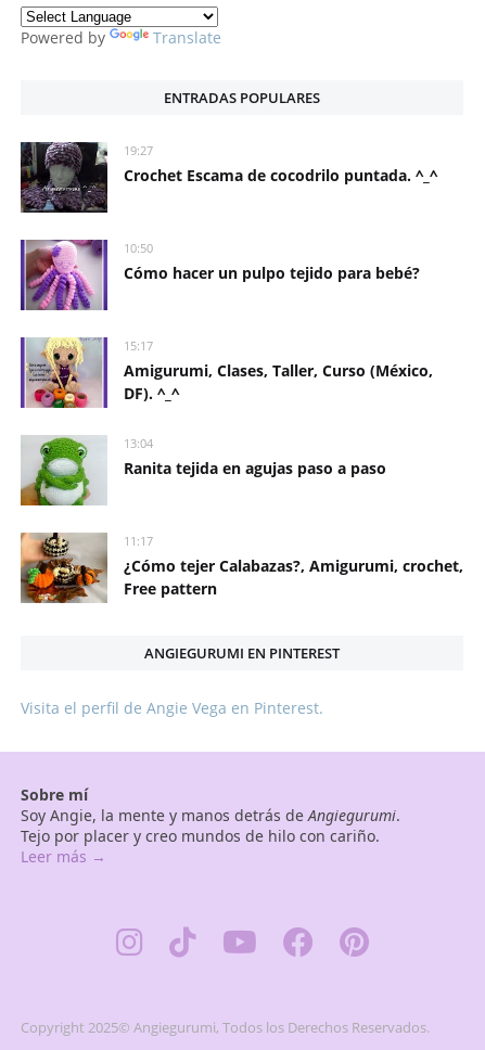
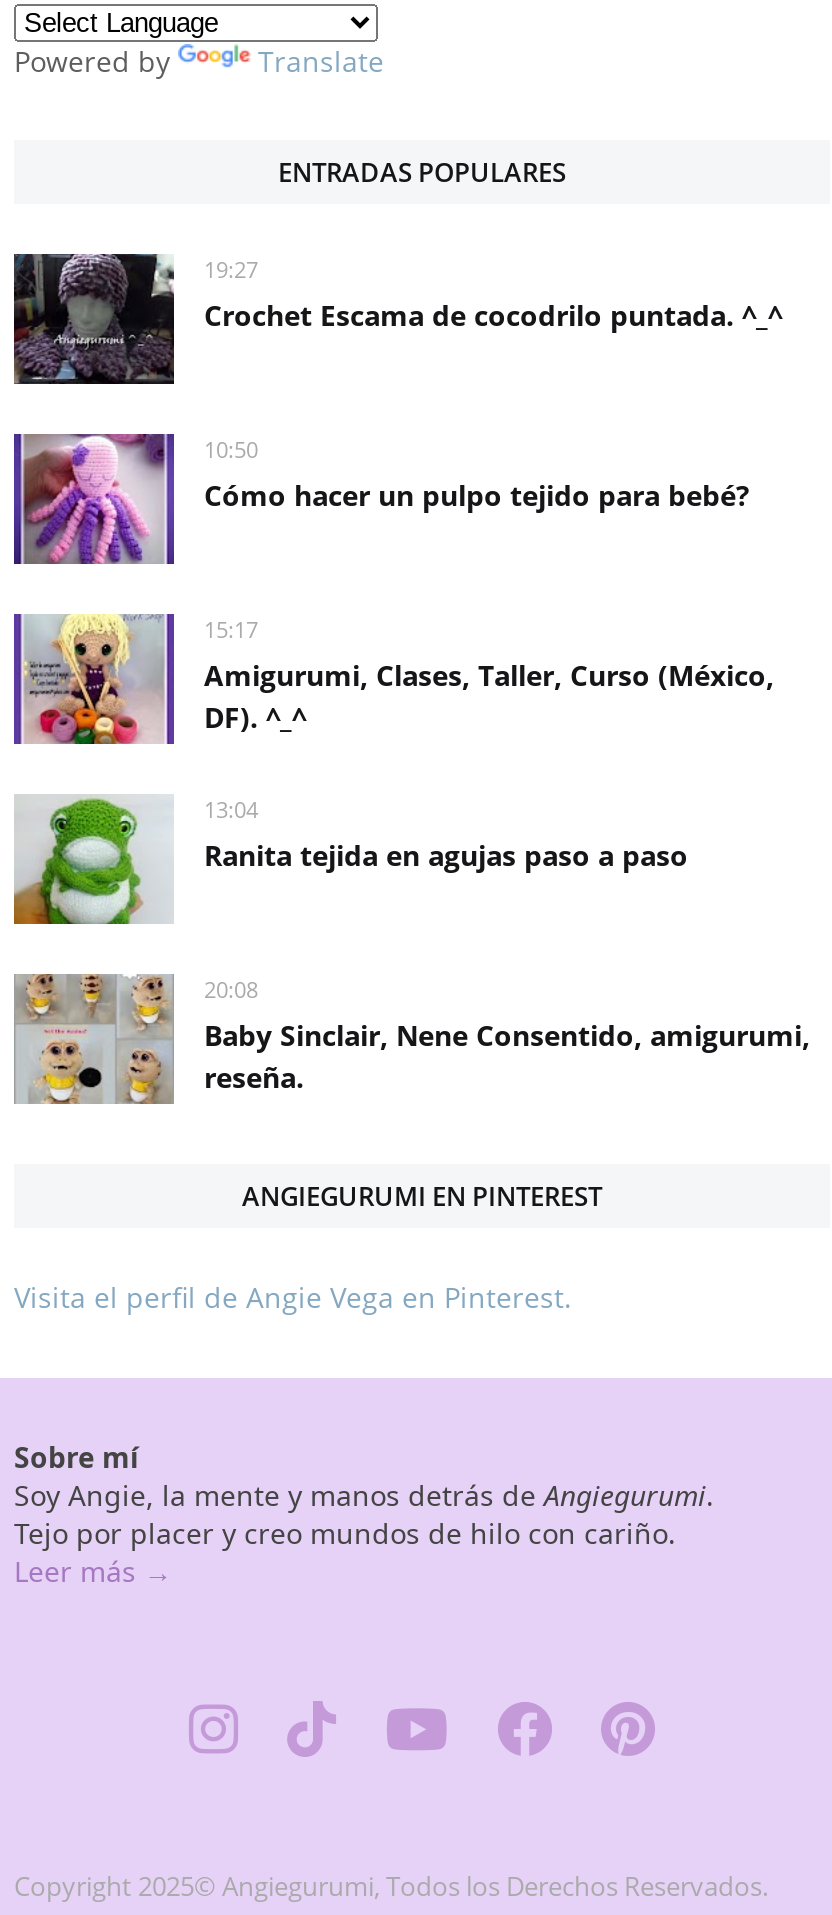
- [image]
- 11:17
- ¿Cómo tejer Calabazas?, Amigurumi, crochet,
- Free pattern
+ [image]
+ 20:08
+ Baby Sinclair, Nene Consentido, amigurumi,
+ reseña.
